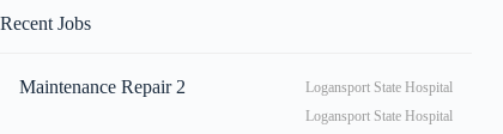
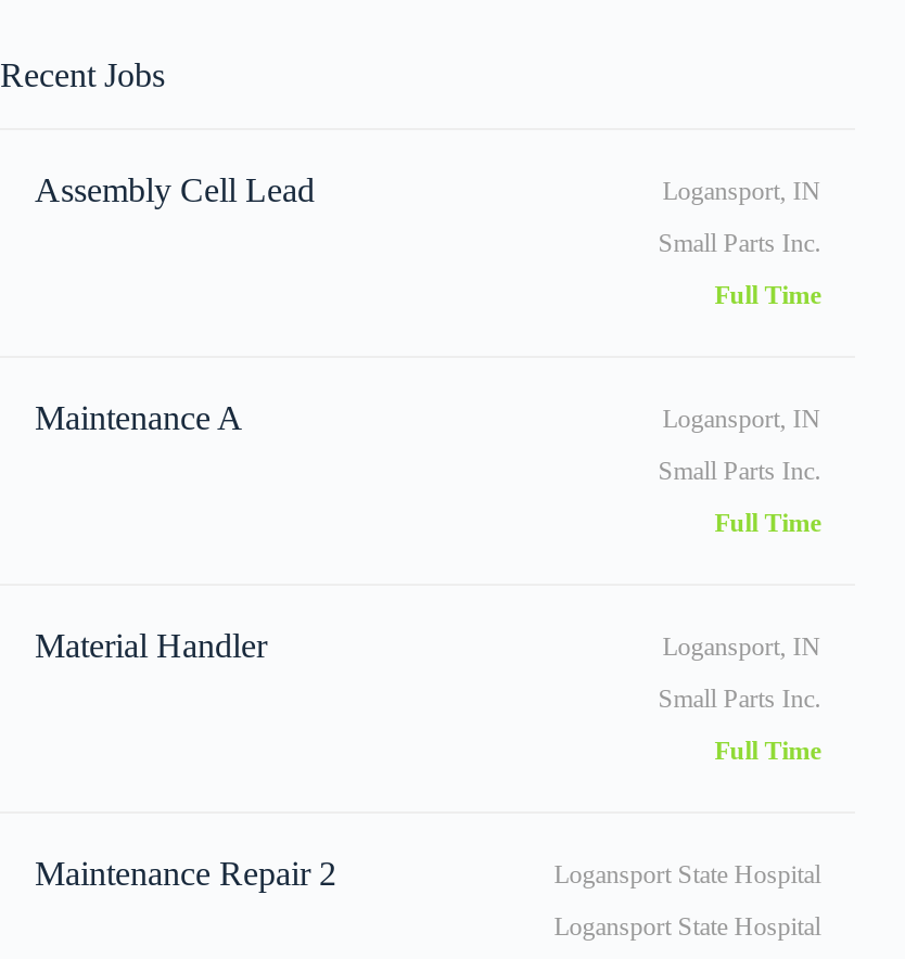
+ Assembly Cell Lead
+ Logansport, IN
+ Small Parts Inc.
+ Full Time
+ Maintenance A
+ Logansport, IN
+ Small Parts Inc.
+ Full Time
+ Material Handler
+ Logansport, IN
+ Small Parts Inc.
+ Full Time
